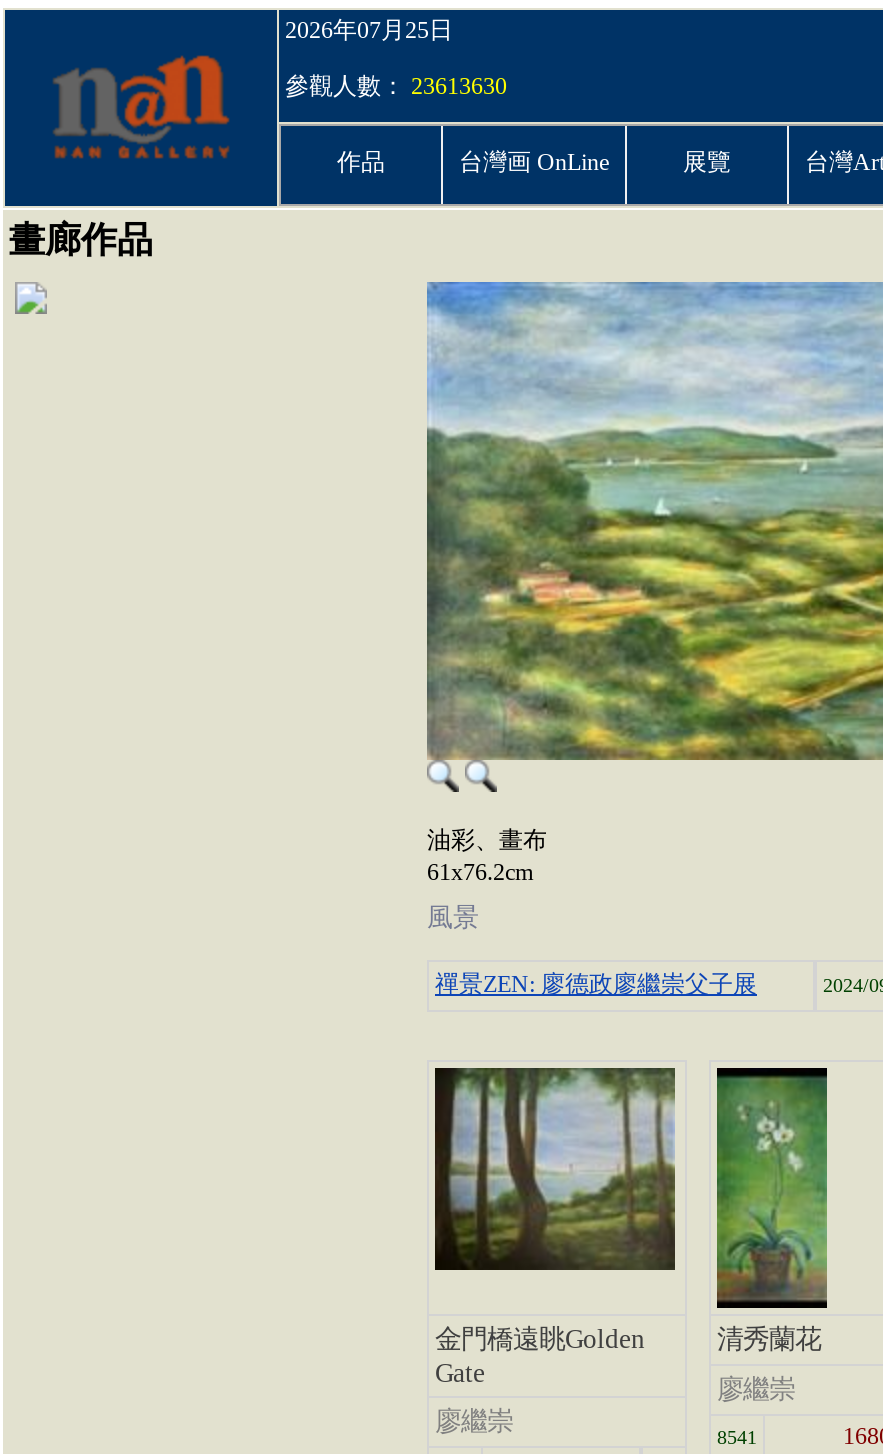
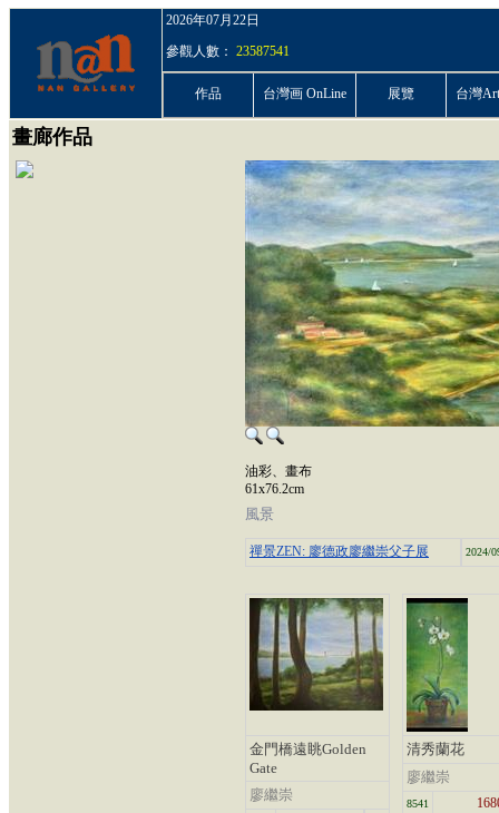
- 2026年07月25日
+ 2026年07月22日

- 參觀人數： 23613630
+ 參觀人數： 23587541
